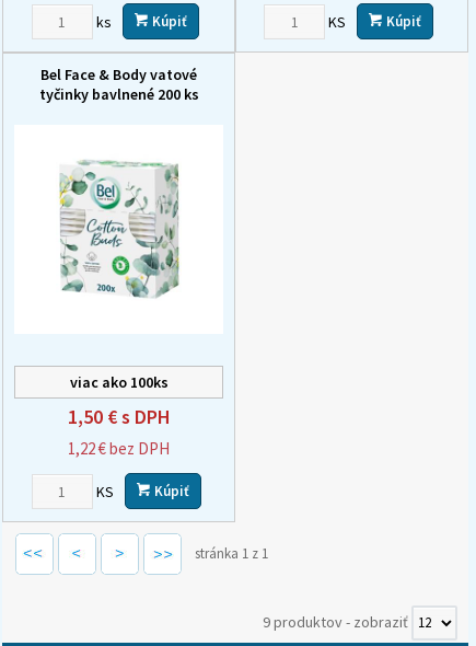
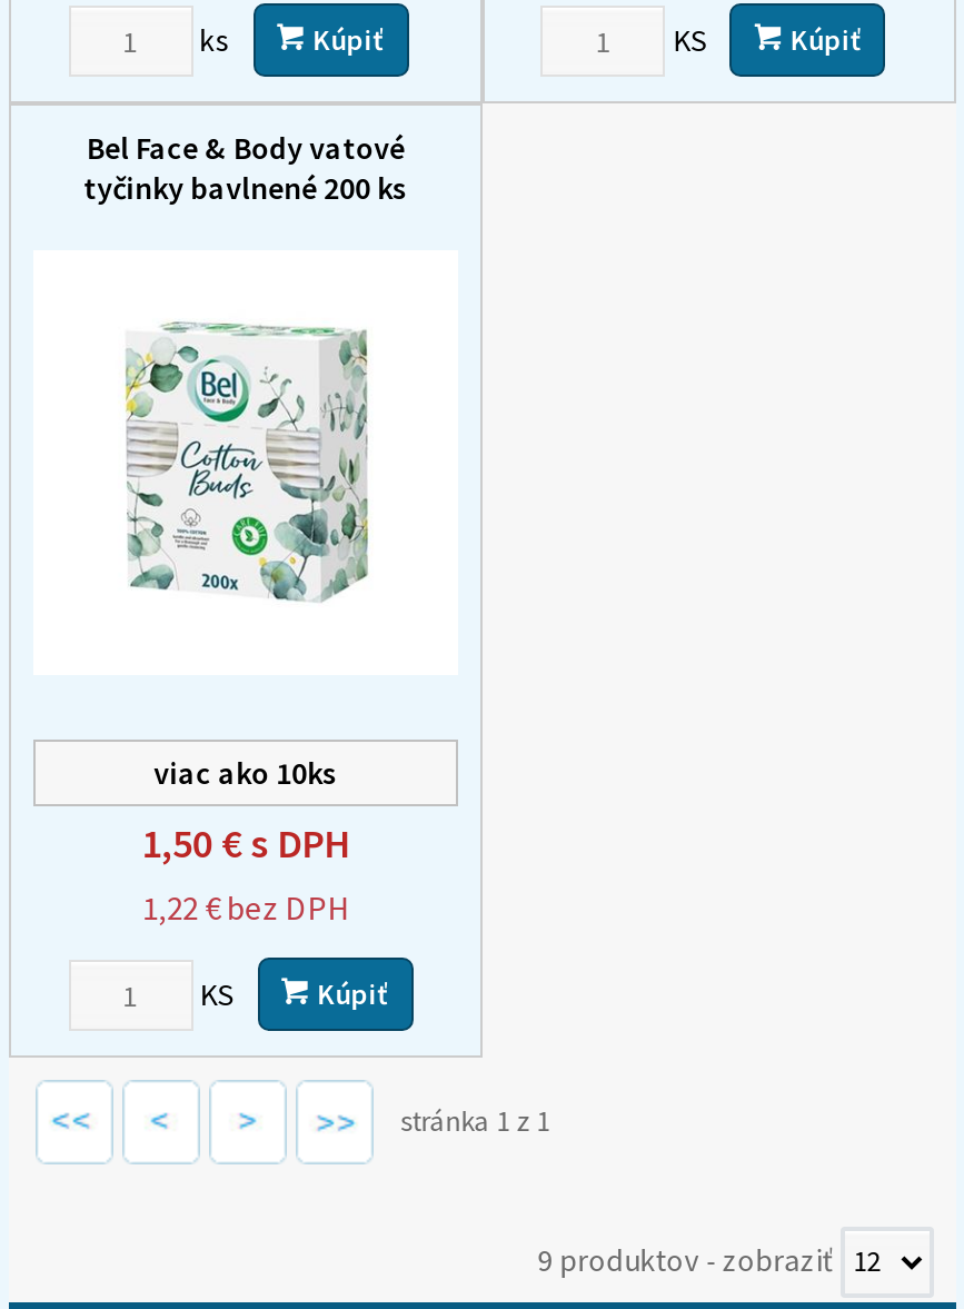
- viac ako 100ks
+ viac ako 10ks
